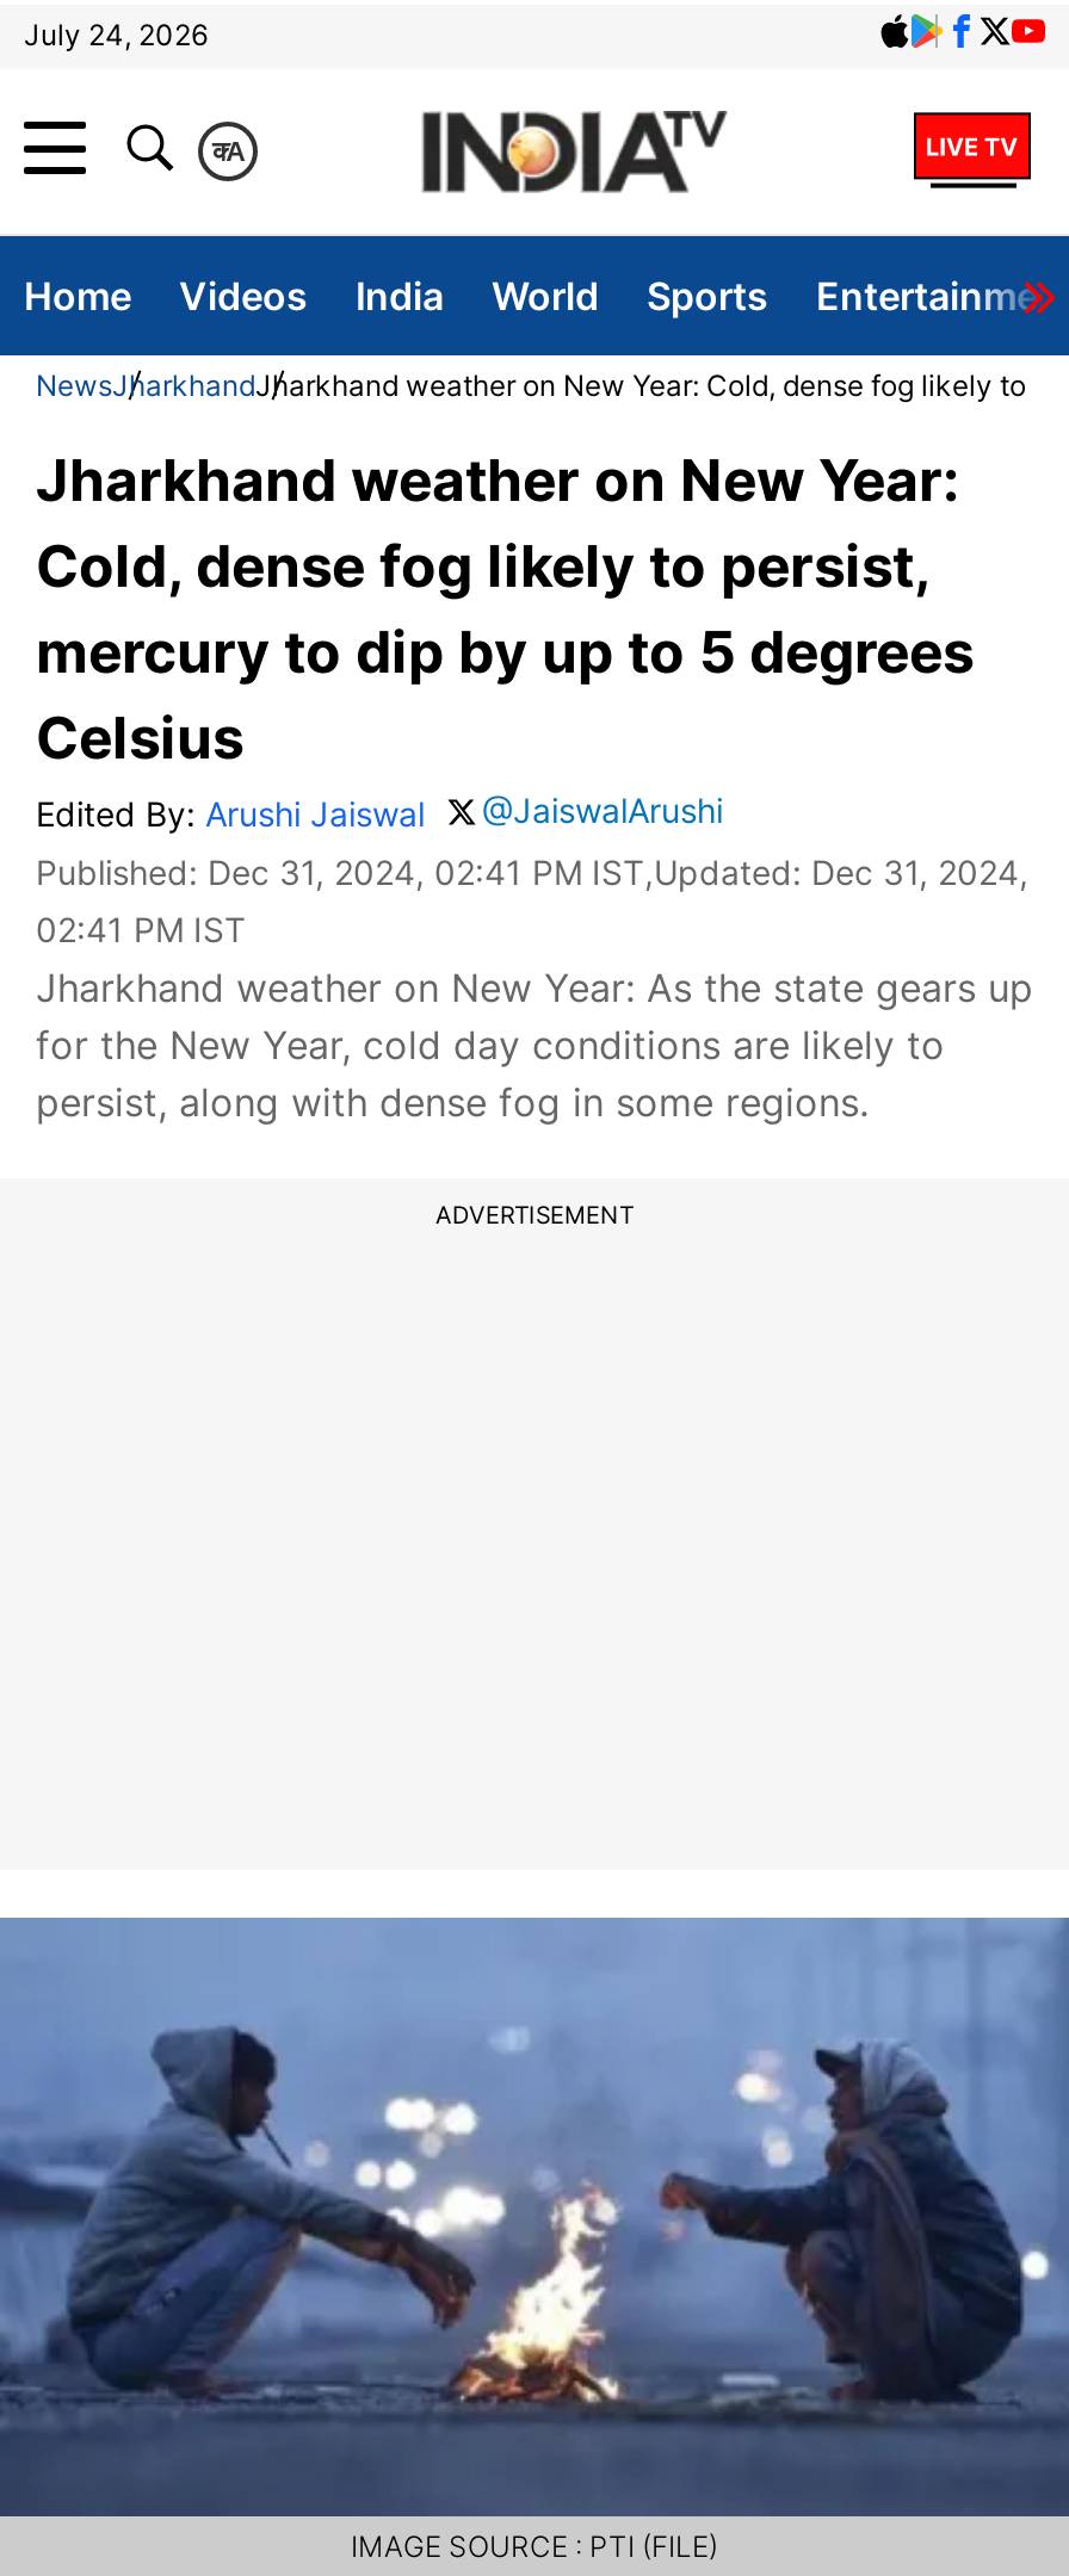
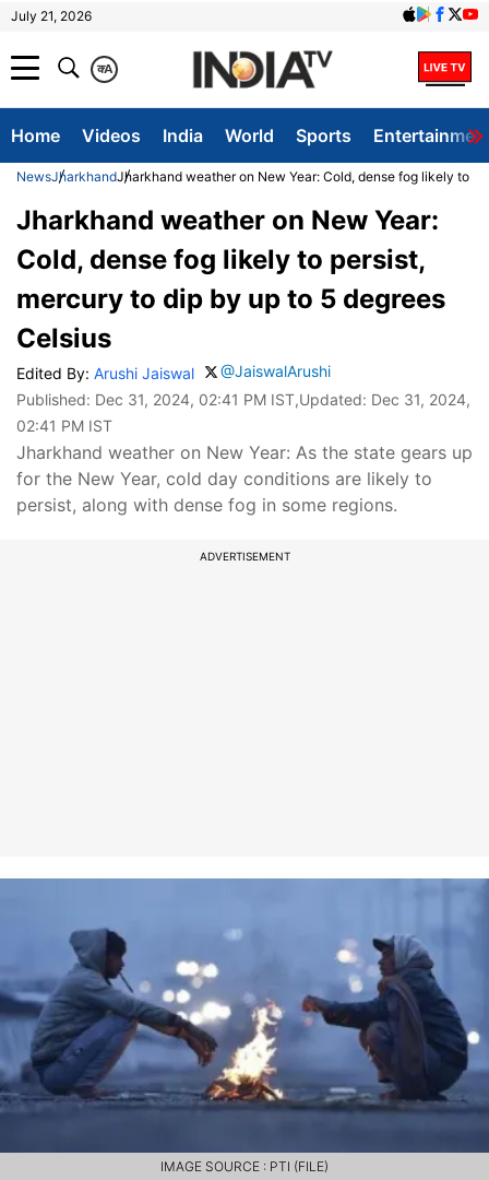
- July 24, 2026
+ July 21, 2026
